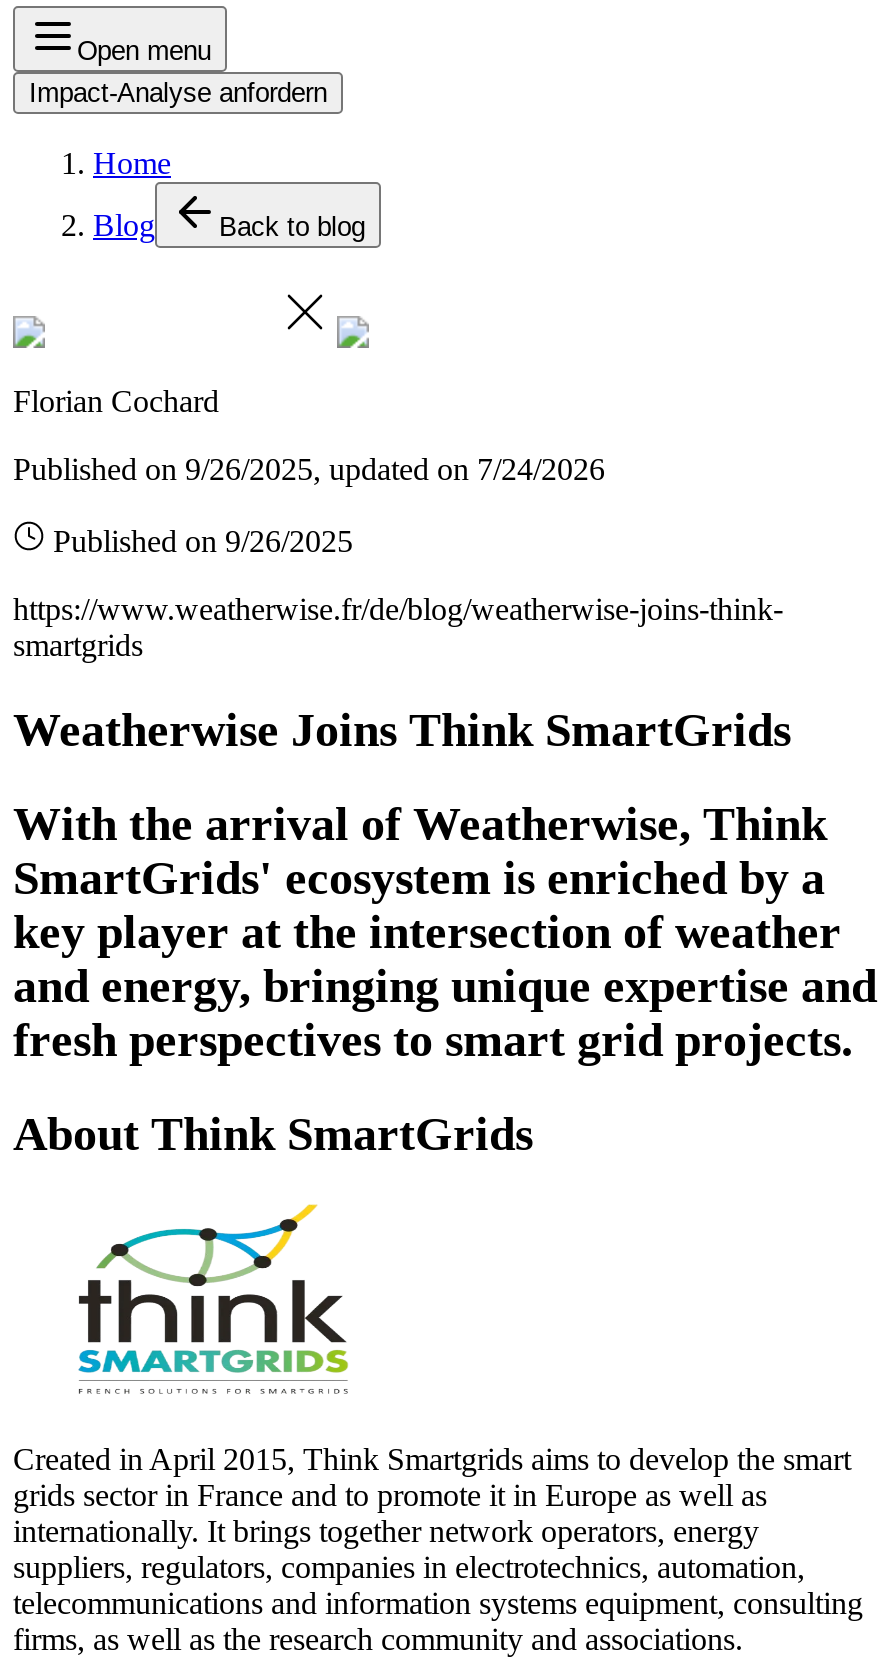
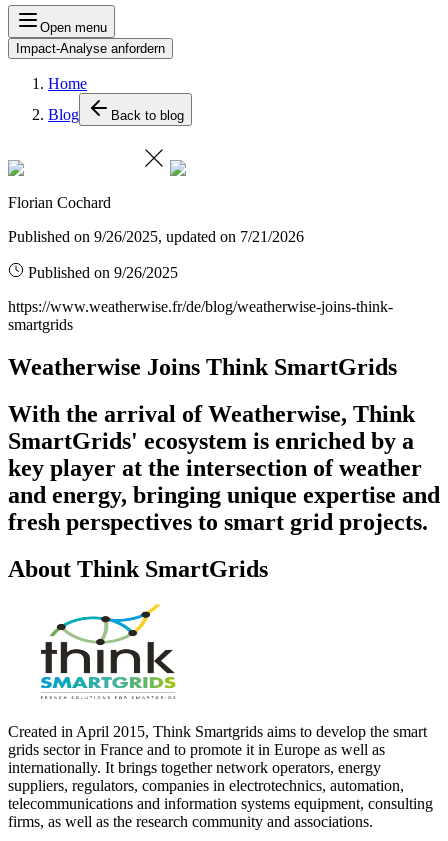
- Published on 9/26/2025, updated on 7/24/2026
+ Published on 9/26/2025, updated on 7/21/2026
